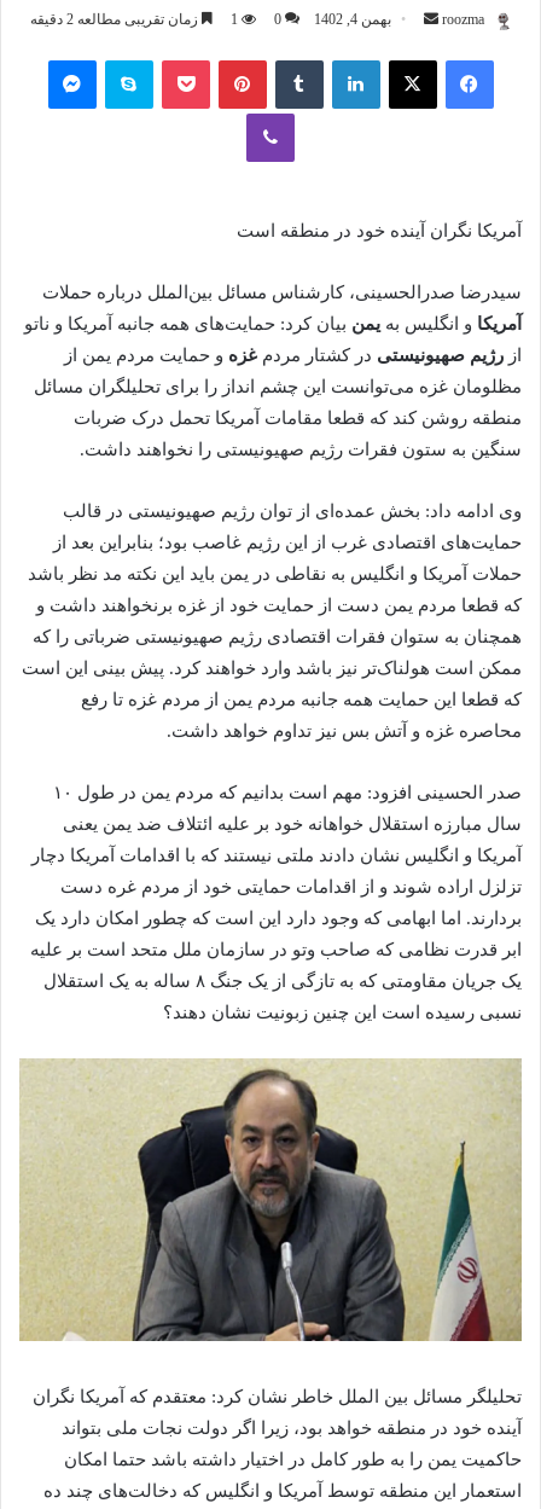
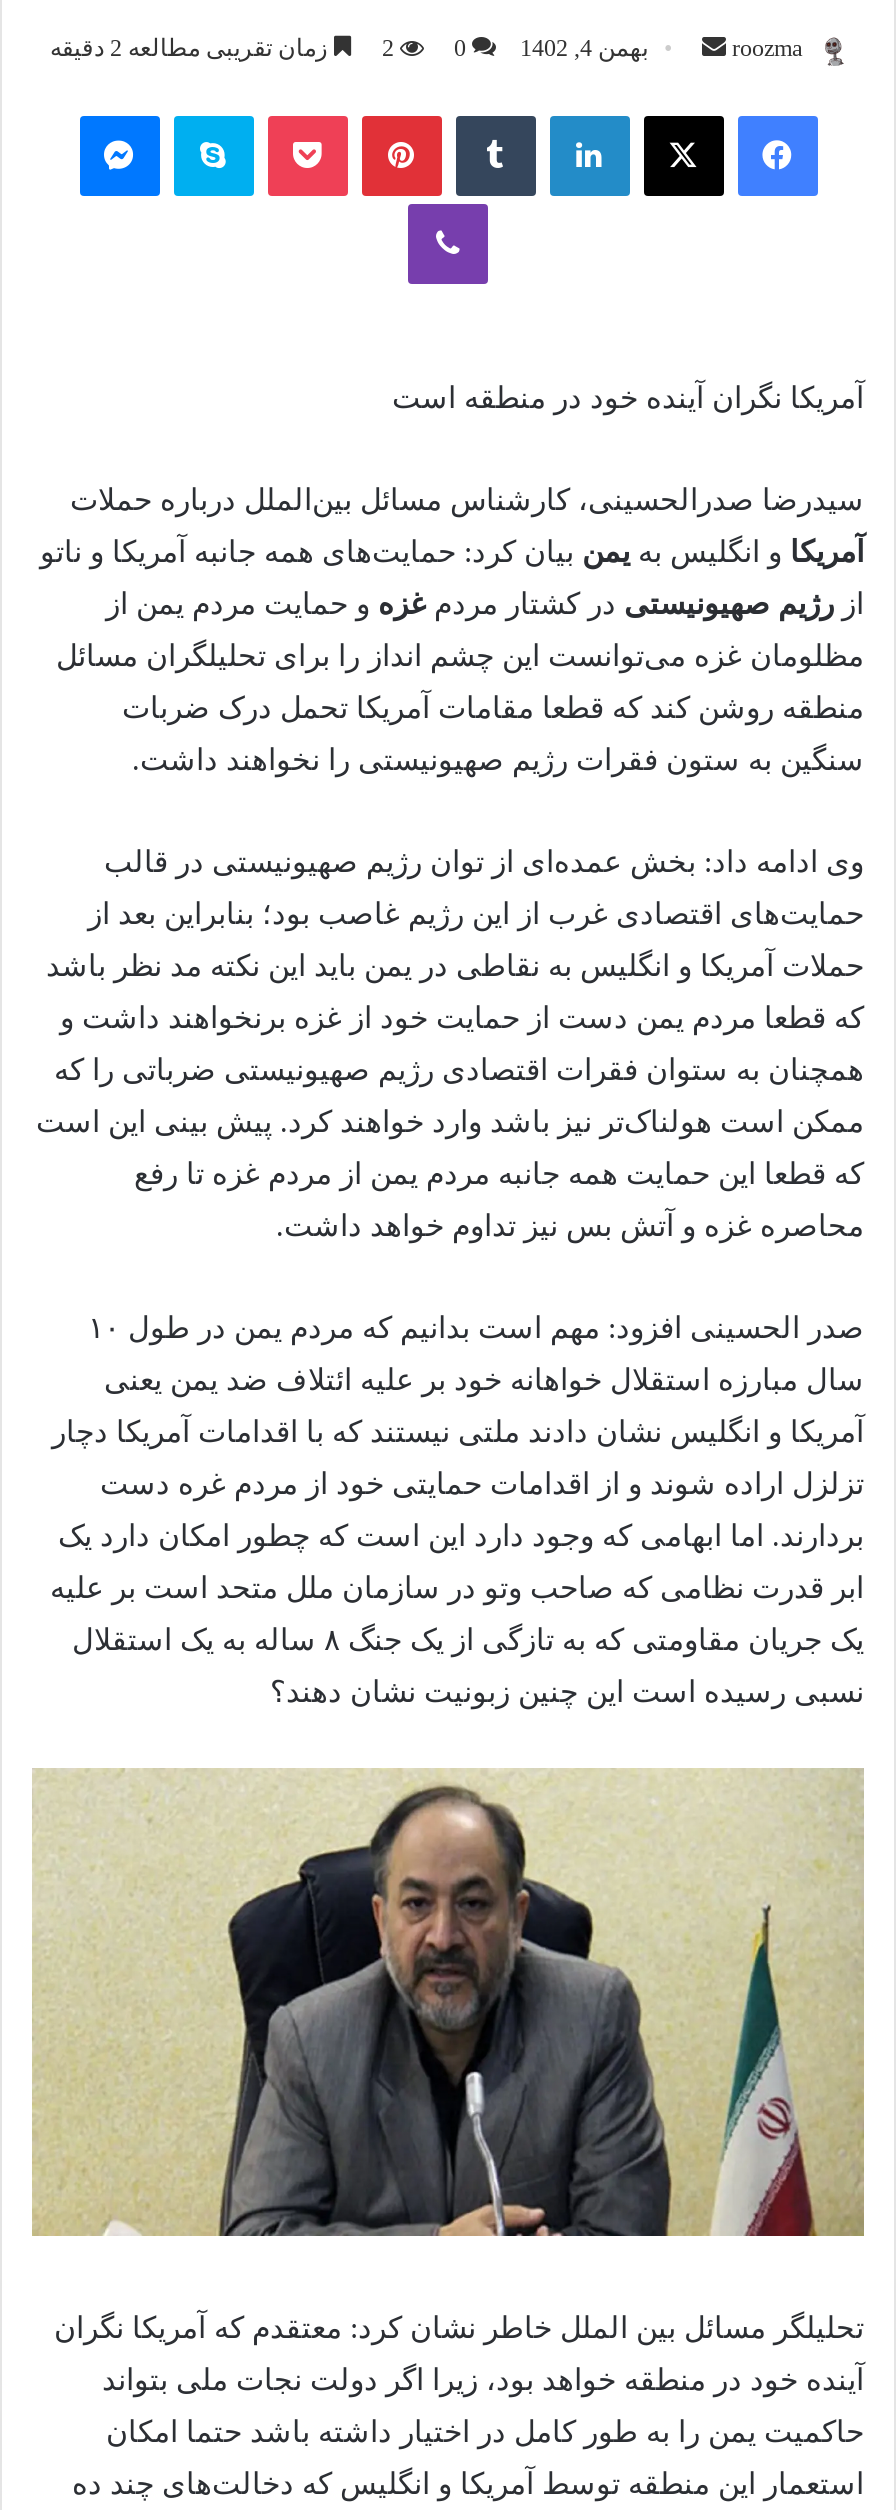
- 1
+ 2
